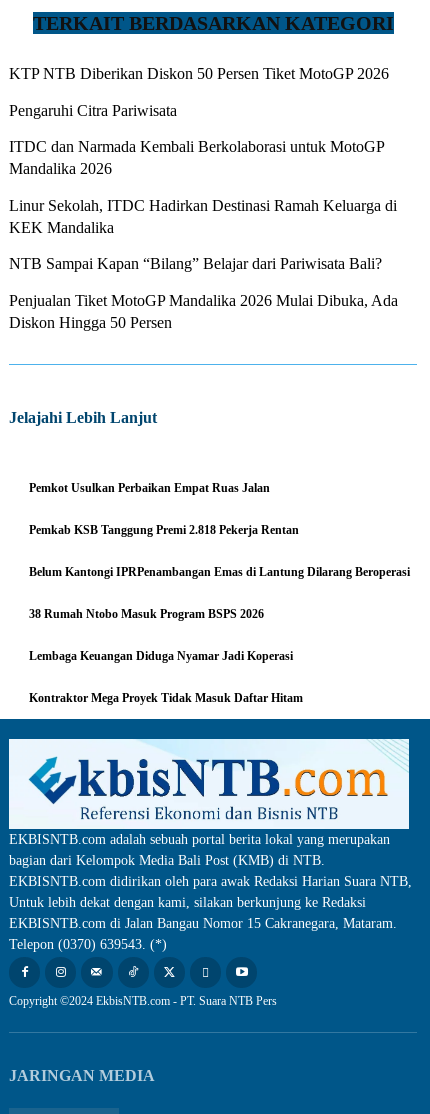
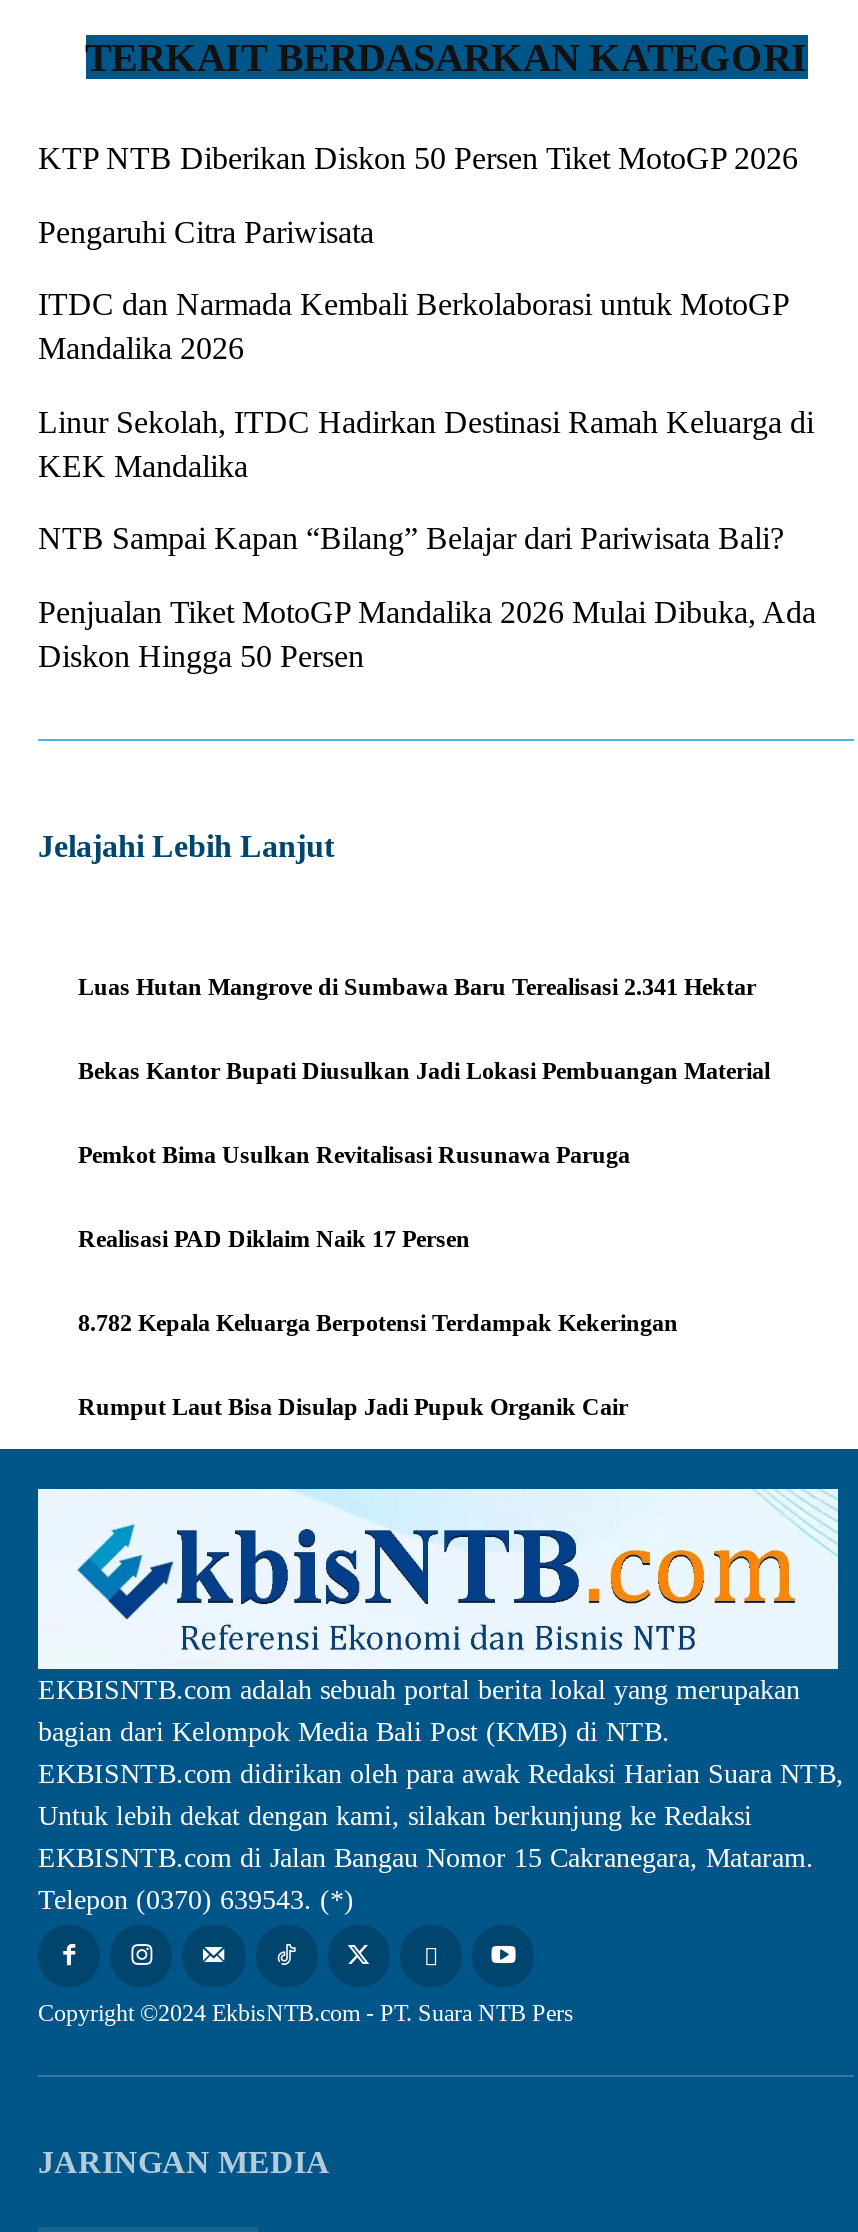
- Pemkot Usulkan Perbaikan Empat Ruas Jalan
+ Luas Hutan Mangrove di Sumbawa Baru Terealisasi 2.341 Hektar

- Pemkab KSB Tanggung Premi 2.818 Pekerja Rentan
+ Bekas Kantor Bupati Diusulkan Jadi Lokasi Pembuangan Material

- Belum Kantongi IPRPenambangan Emas di Lantung Dilarang Beroperasi
+ Pemkot Bima Usulkan Revitalisasi Rusunawa Paruga

- 38 Rumah Ntobo Masuk Program BSPS 2026
+ Realisasi PAD Diklaim Naik 17 Persen

- Lembaga Keuangan Diduga Nyamar Jadi Koperasi
+ 8.782 Kepala Keluarga Berpotensi Terdampak Kekeringan

- Kontraktor Mega Proyek Tidak Masuk Daftar Hitam
+ Rumput Laut Bisa Disulap Jadi Pupuk Organik Cair
